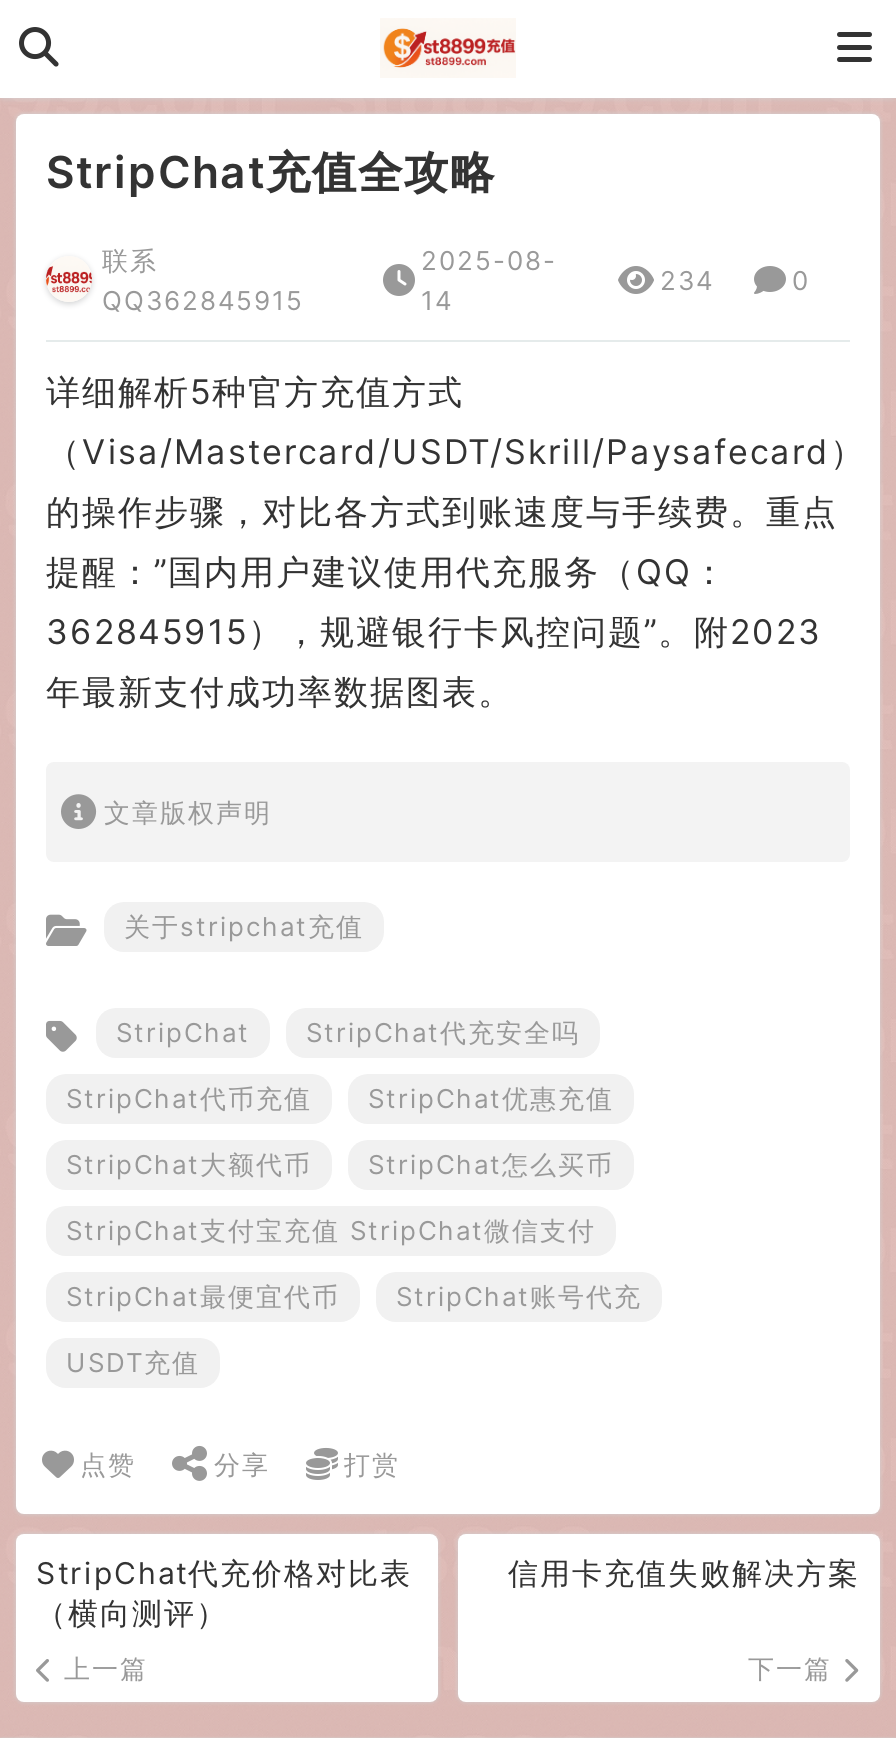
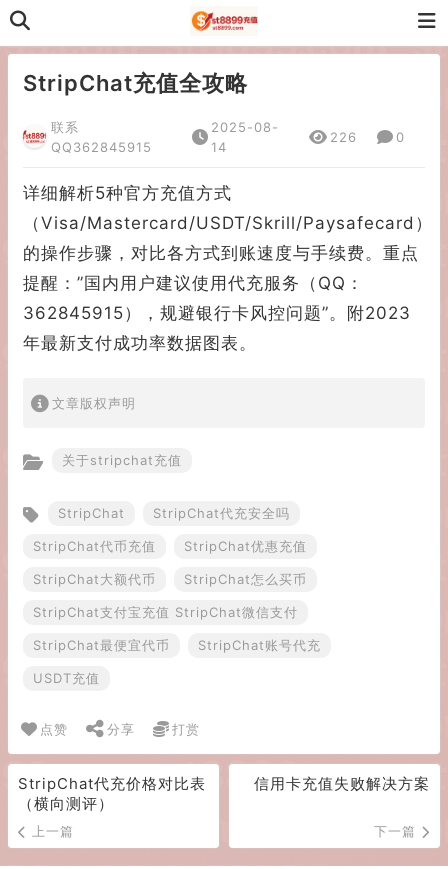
- 234
+ 226
